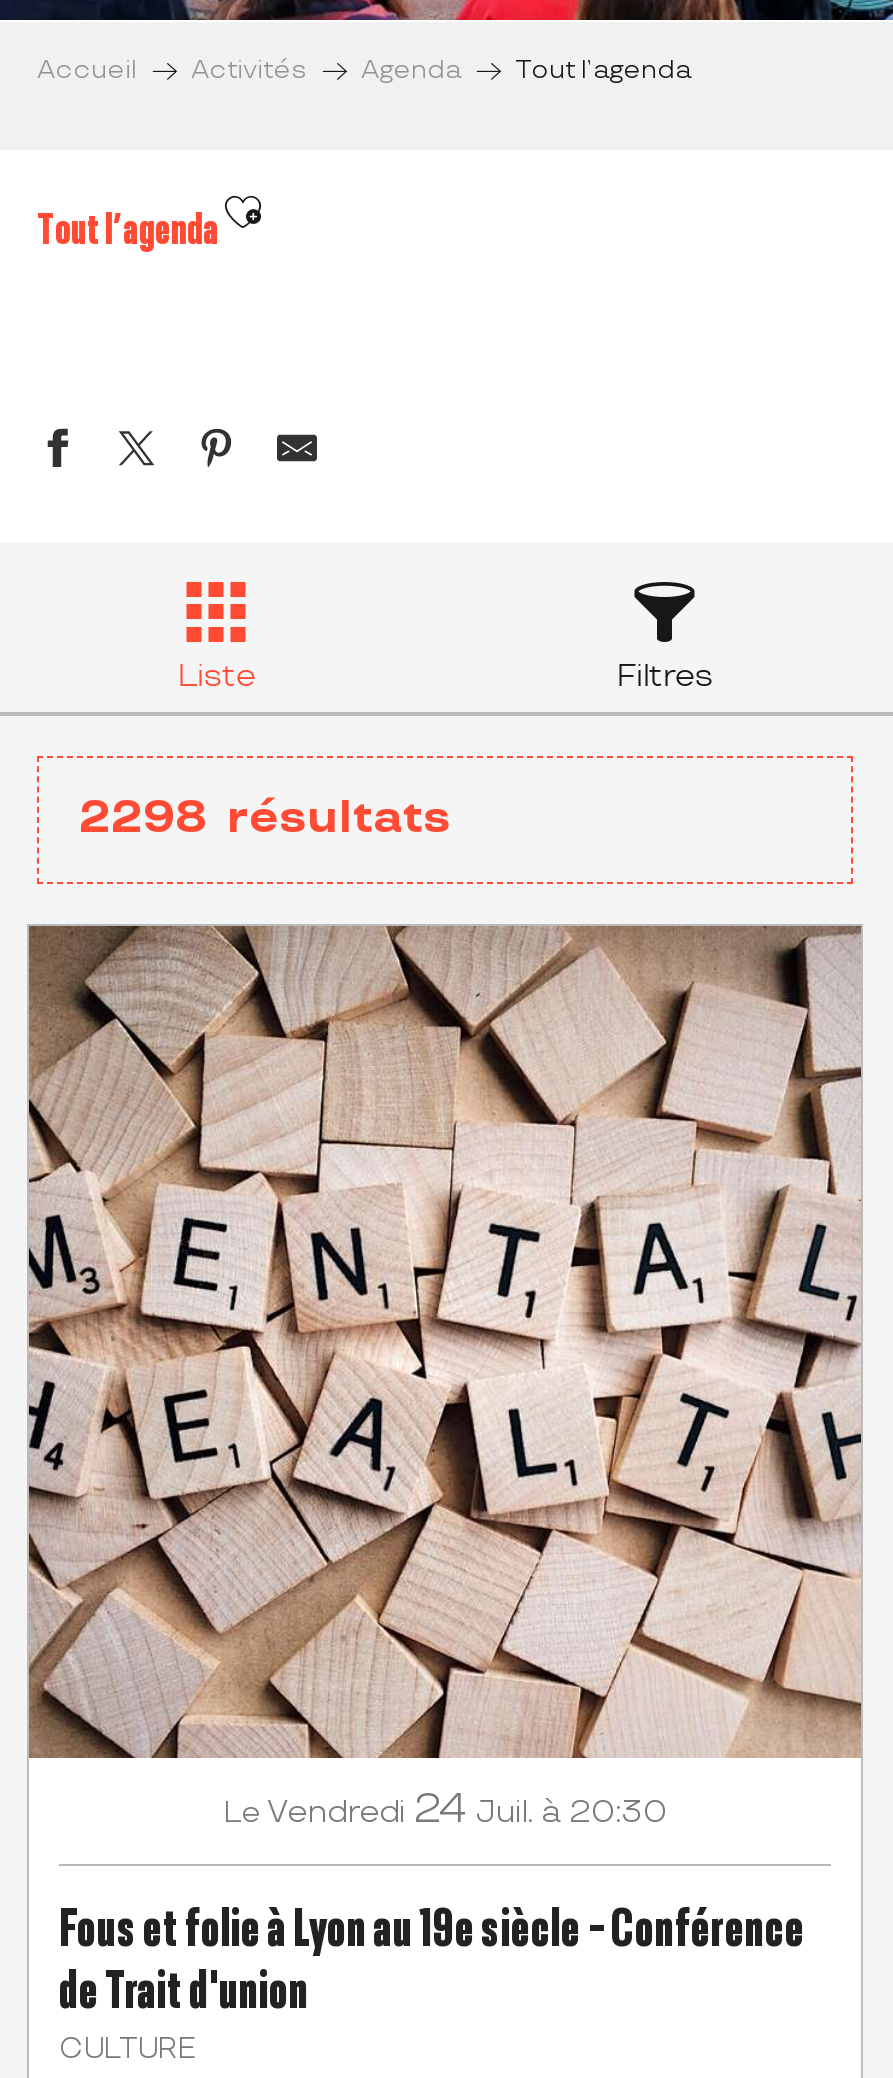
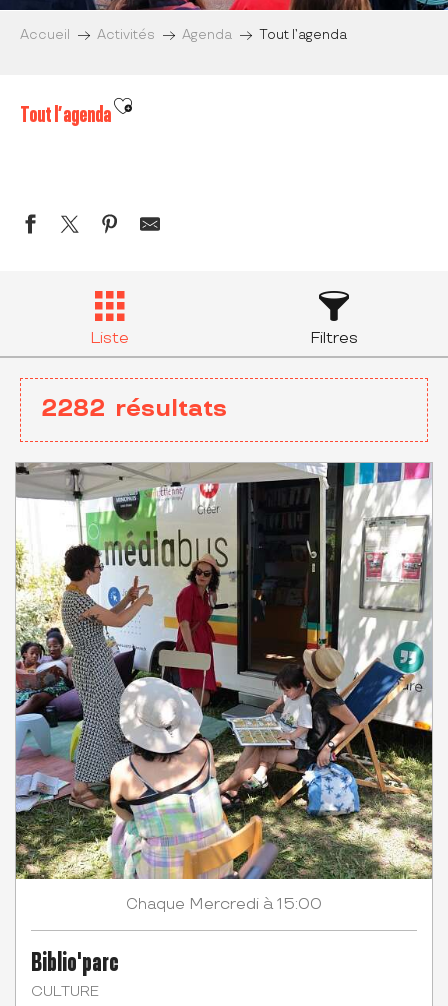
- 2298 résultats
+ 2282 résultats

- [image]
- Le Vendredi 24 Juil. à 20:30
+ [image]
+ Chaque Mercredi à 15:00

- Fous et folie à Lyon au 19e siècle - Conférence
- de Trait d'union
+ Biblio'parc
